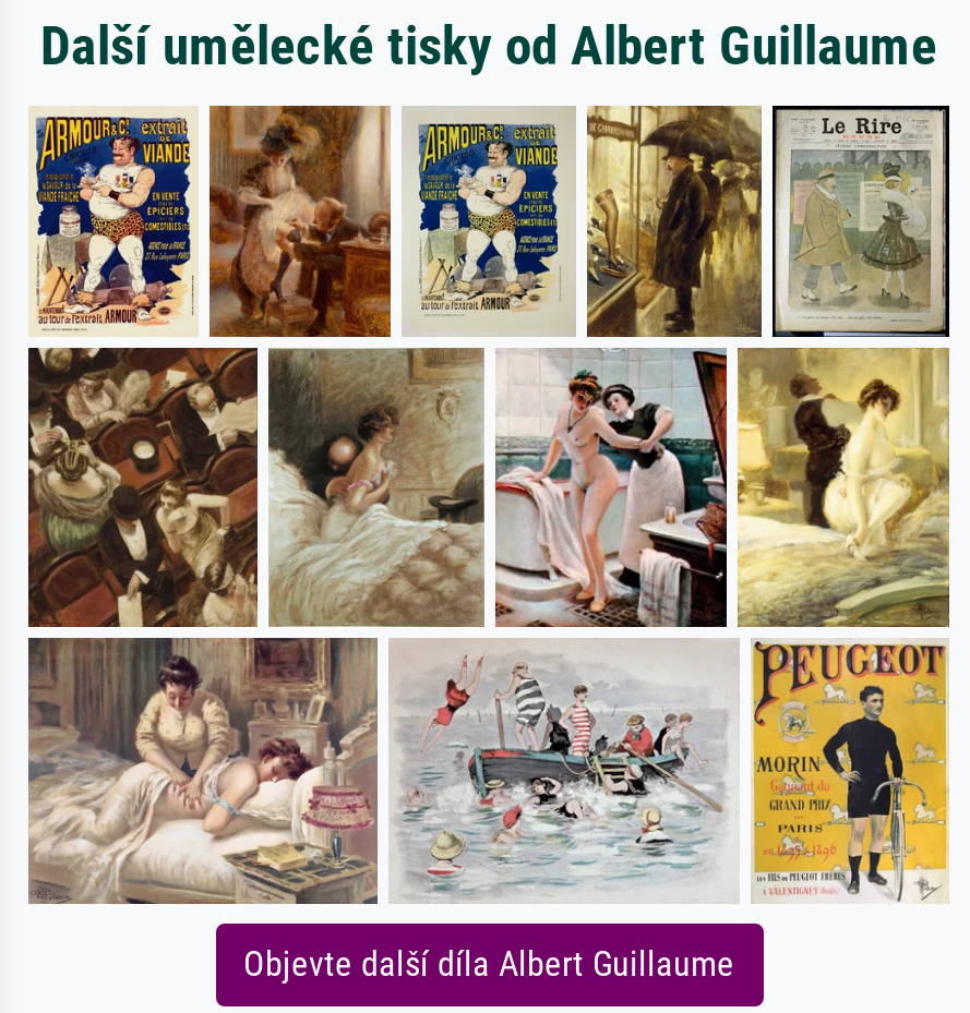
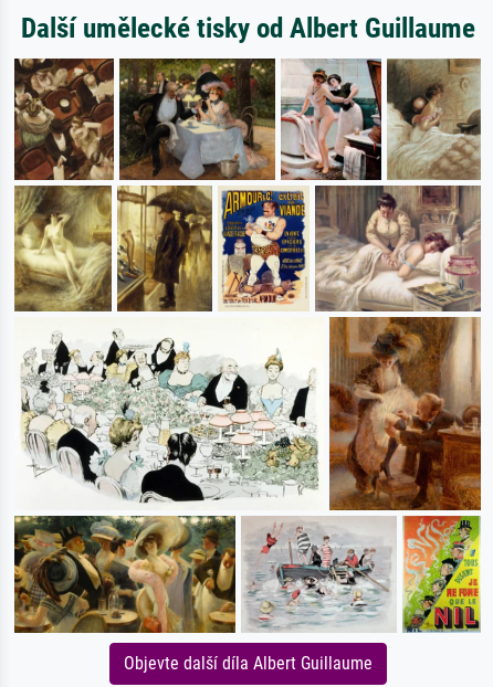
- [image]
+ [image]
